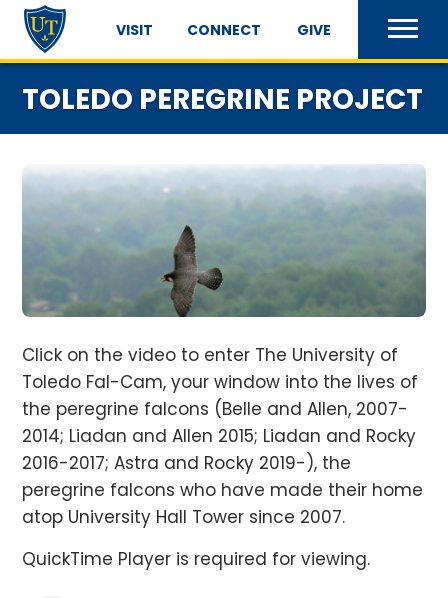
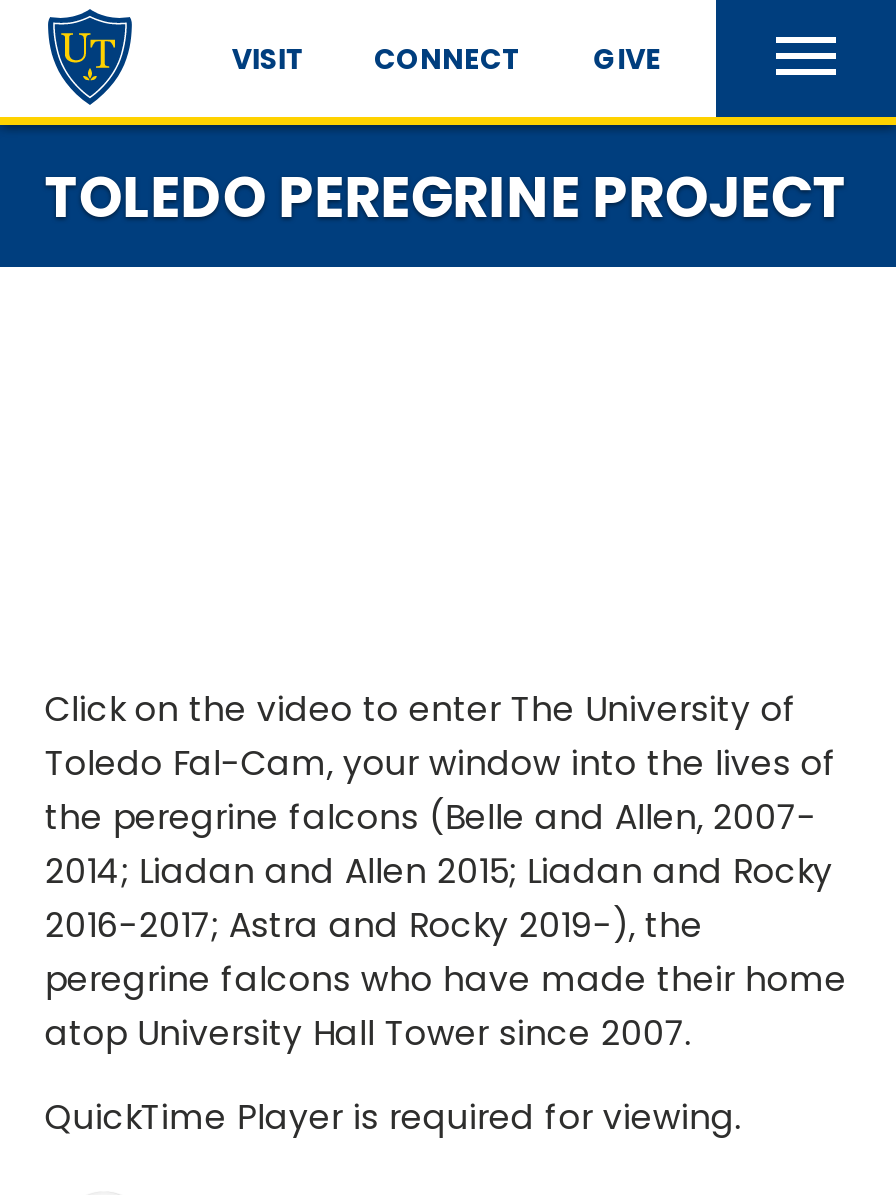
- [image]
